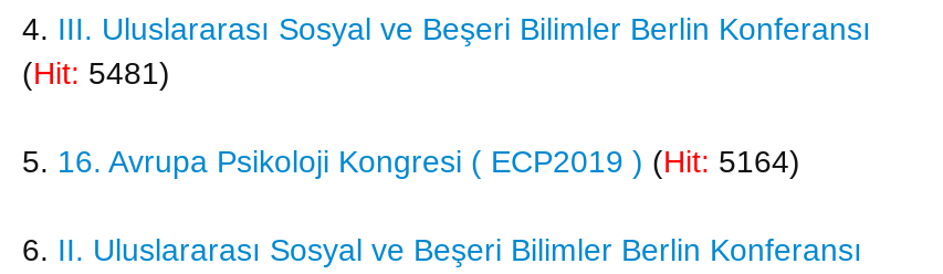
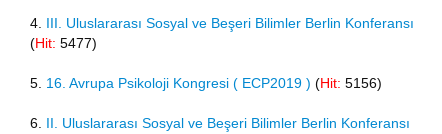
- (Hit: 5481)
+ (Hit: 5477)

- 5. 16. Avrupa Psikoloji Kongresi ( ECP2019 ) (Hit: 5164)
+ 5. 16. Avrupa Psikoloji Kongresi ( ECP2019 ) (Hit: 5156)
